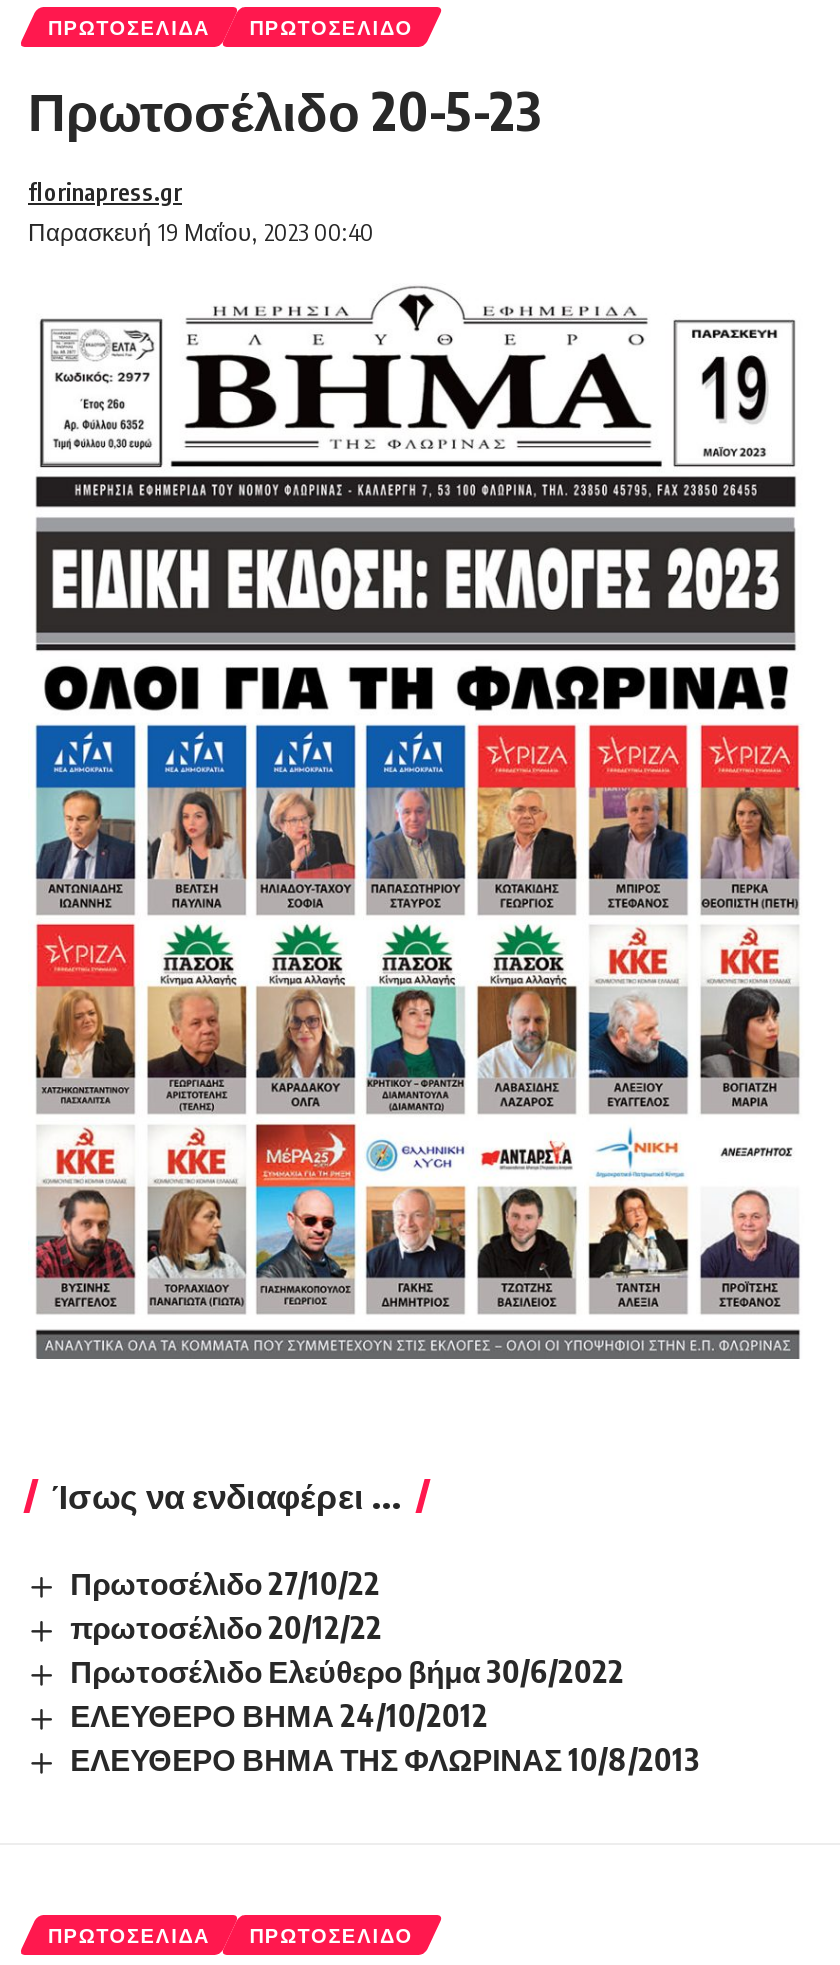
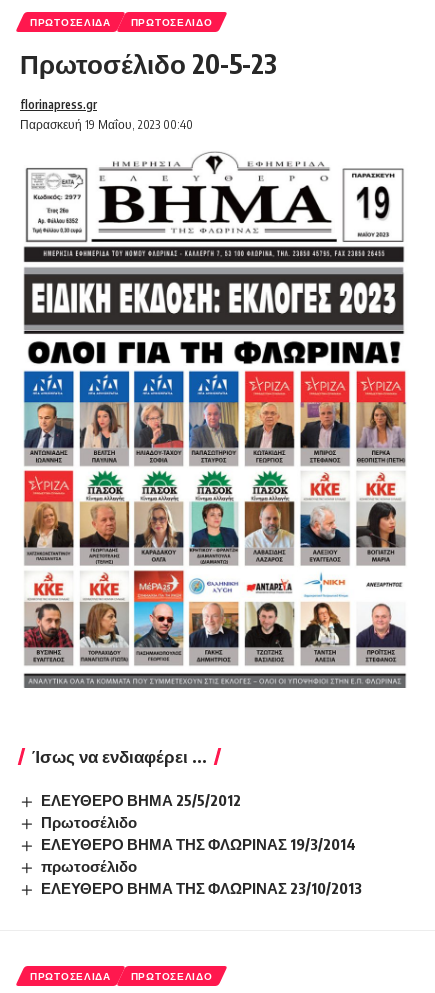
- Πρωτοσέλιδο 27/10/22
- πρωτοσέλιδο 20/12/22
- Πρωτοσέλιδο Ελεύθερο βήμα 30/6/2022
- ΕΛΕΥΘΕΡΟ ΒΗΜΑ 24/10/2012
- ΕΛΕΥΘΕΡΟ ΒΗΜΑ ΤΗΣ ΦΛΩΡΙΝΑΣ 10/8/2013
+ ΕΛΕΥΘΕΡΟ ΒΗΜΑ 25/5/2012
+ Πρωτοσέλιδο
+ ΕΛΕΥΘΕΡΟ ΒΗΜΑ ΤΗΣ ΦΛΩΡΙΝΑΣ 19/3/2014
+ πρωτοσέλιδο
+ ΕΛΕΥΘΕΡΟ ΒΗΜΑ ΤΗΣ ΦΛΩΡΙΝΑΣ 23/10/2013
